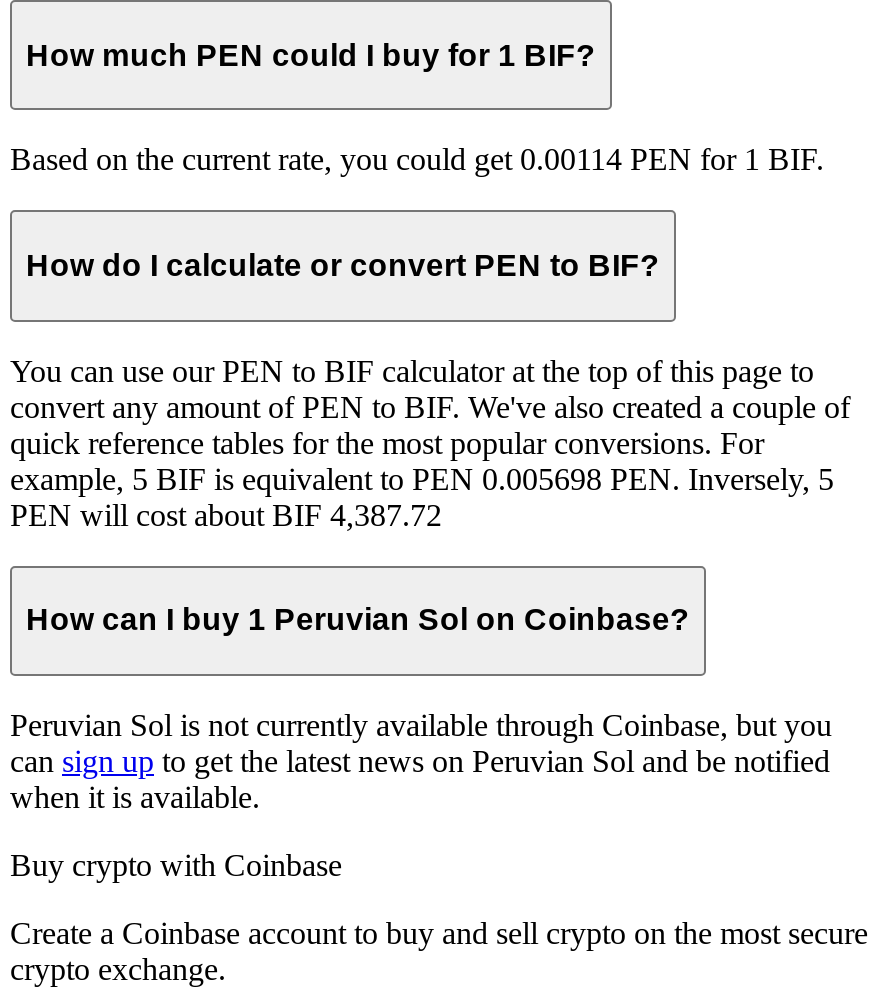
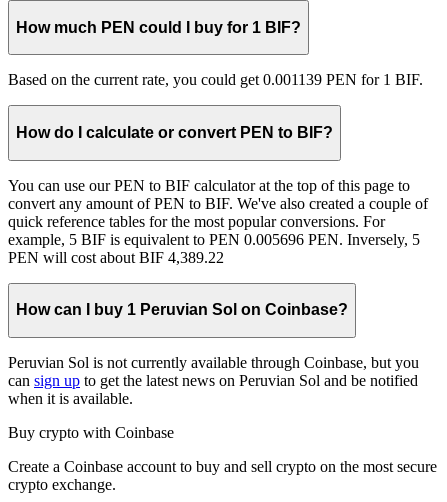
- Based on the current rate, you could get 0.00114 PEN for 1 BIF.
+ Based on the current rate, you could get 0.001139 PEN for 1 BIF.

- example, 5 BIF is equivalent to PEN 0.005698 PEN. Inversely, 5
+ example, 5 BIF is equivalent to PEN 0.005696 PEN. Inversely, 5

- PEN will cost about BIF 4,387.72
+ PEN will cost about BIF 4,389.22
